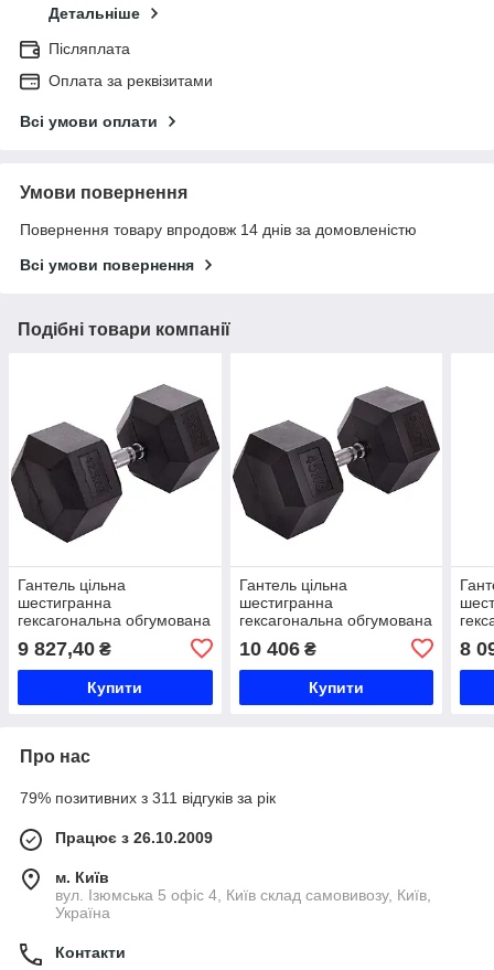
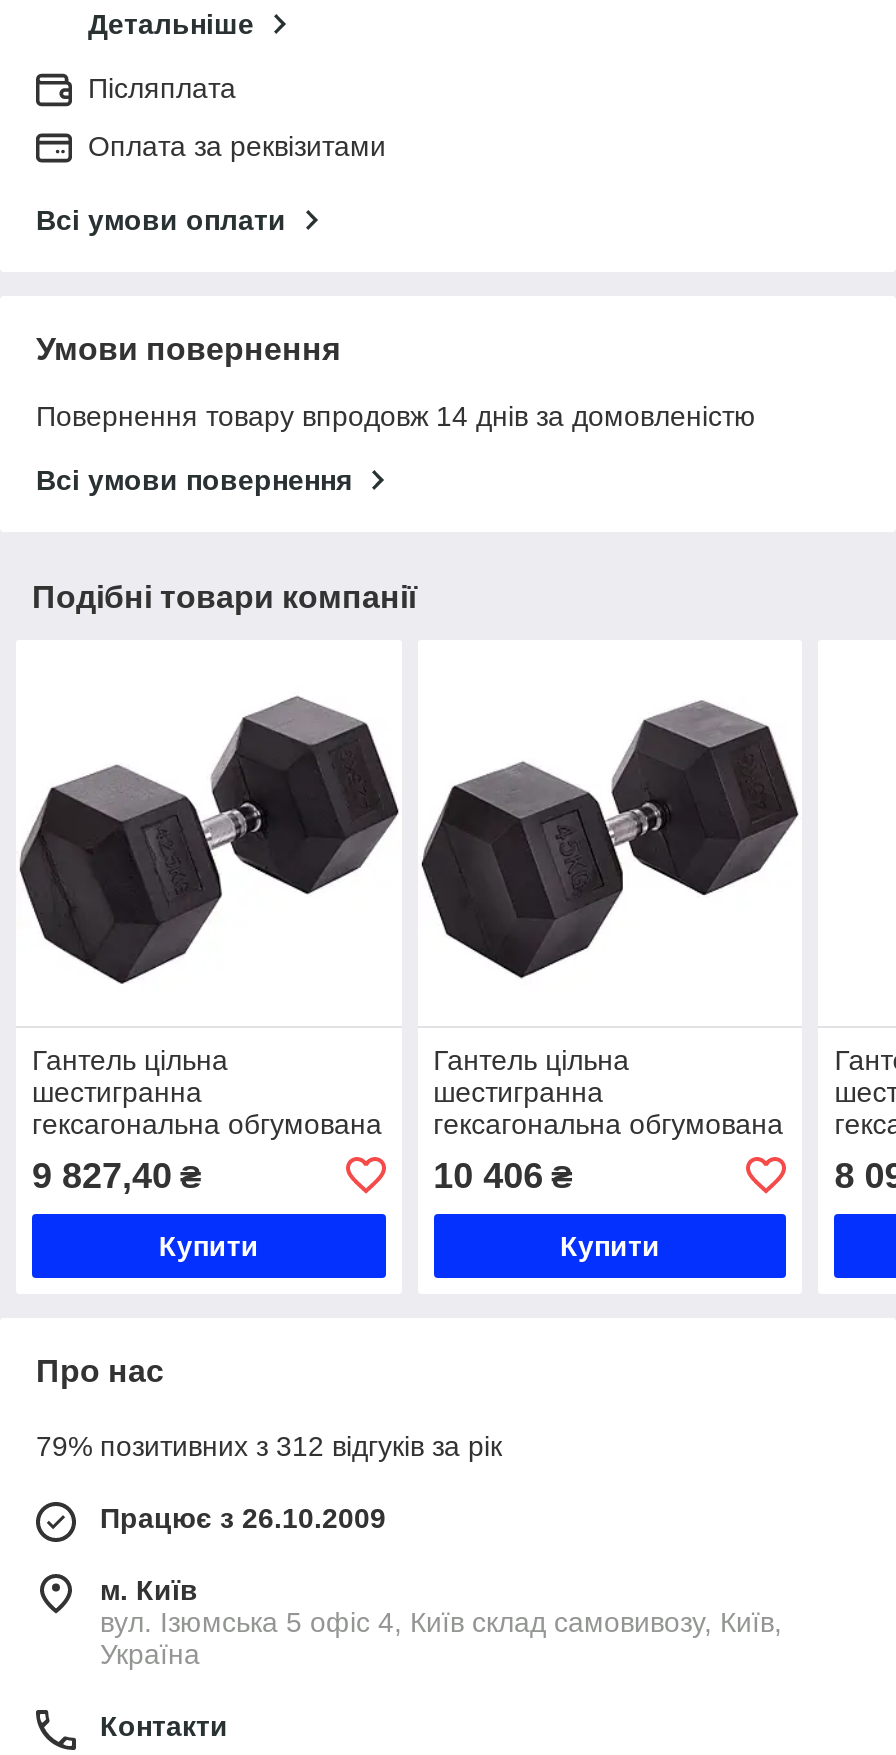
- 79% позитивних з 311 відгуків за рік
+ 79% позитивних з 312 відгуків за рік
